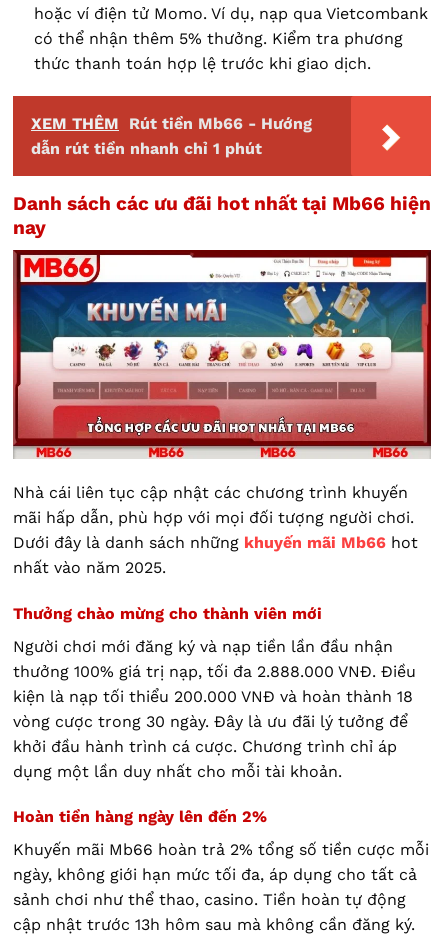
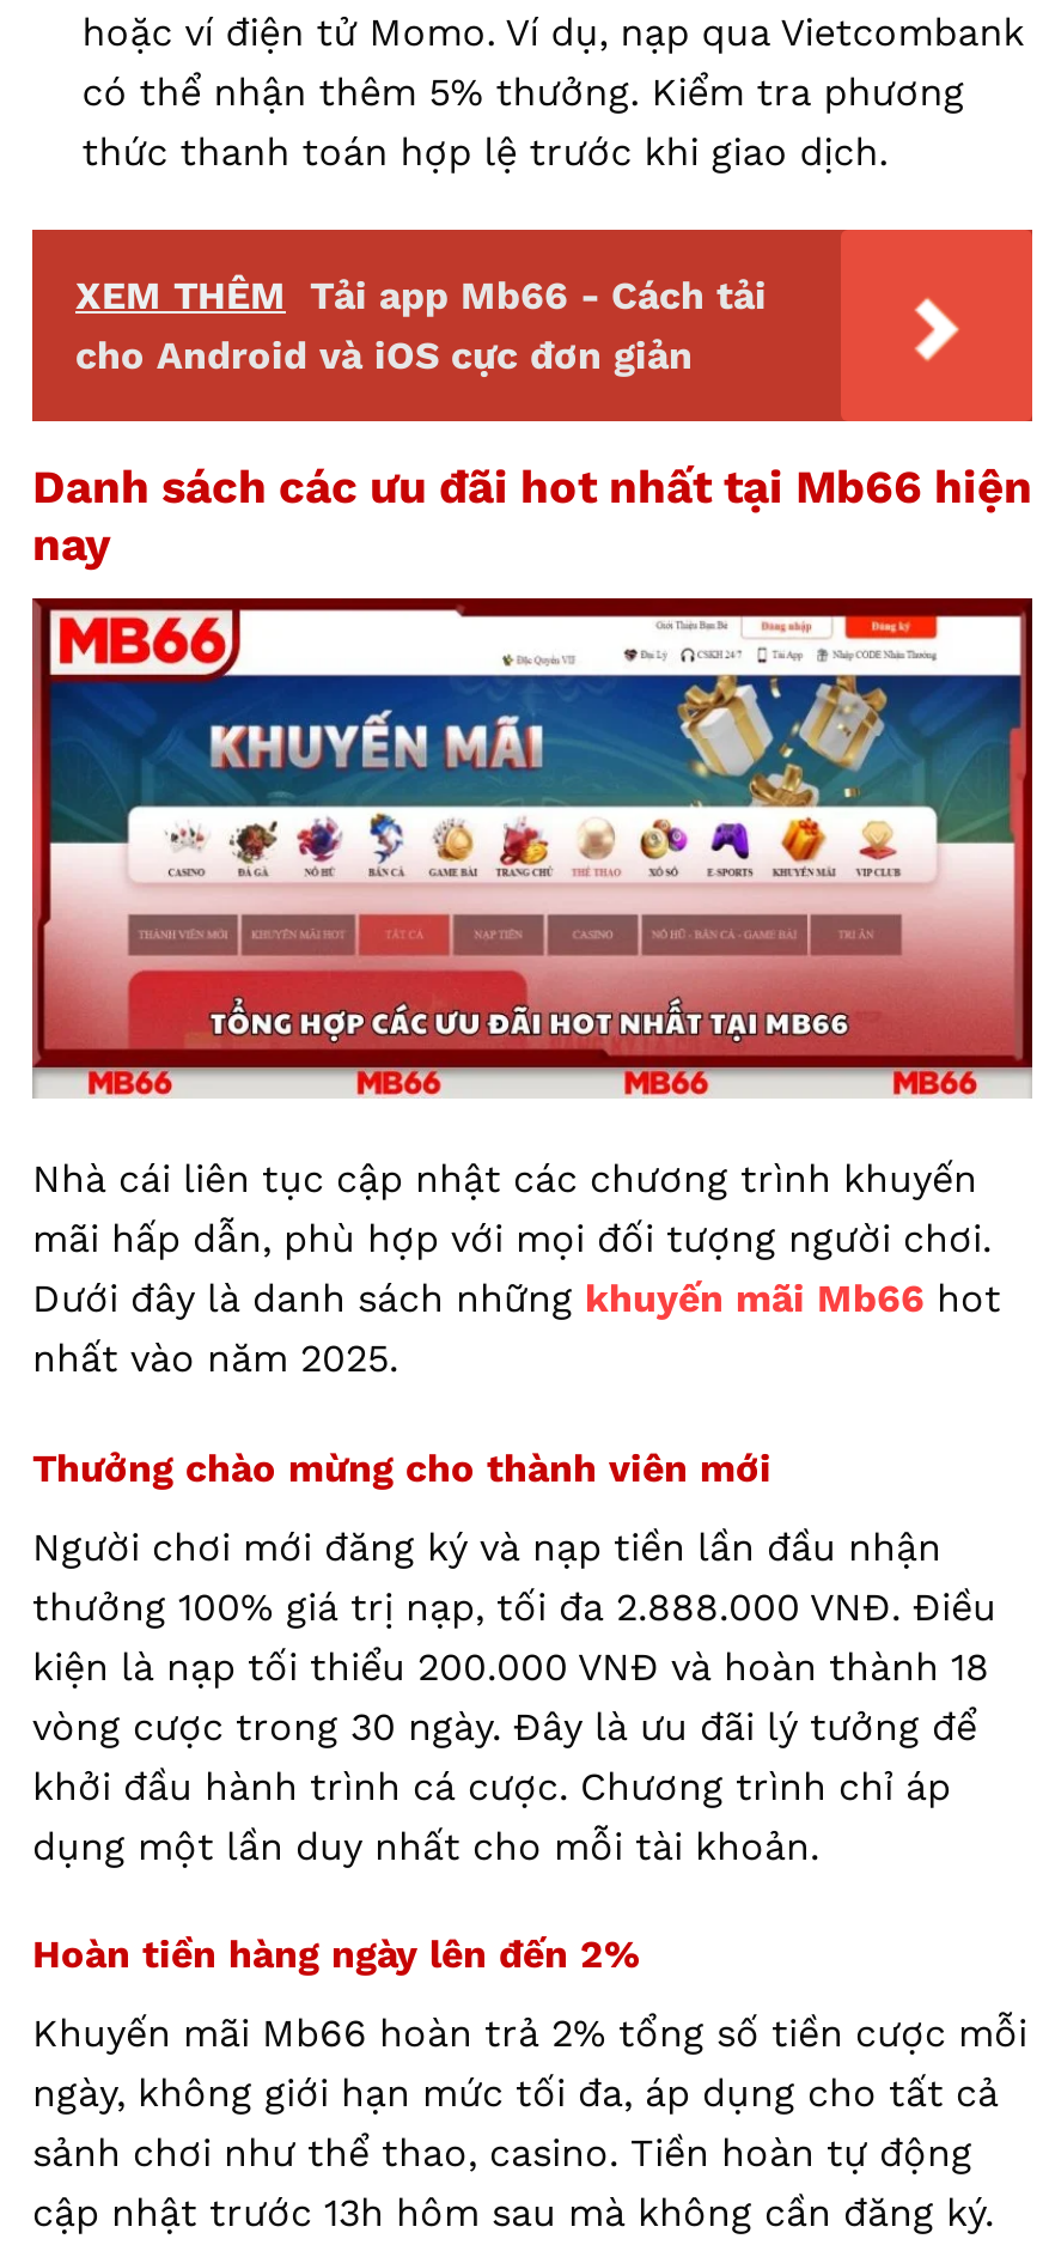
- XEM THÊM Rút tiền Mb66 - Hướng
- dẫn rút tiền nhanh chỉ 1 phút
+ XEM THÊM Tải app Mb66 - Cách tải
+ cho Android và iOS cực đơn giản
